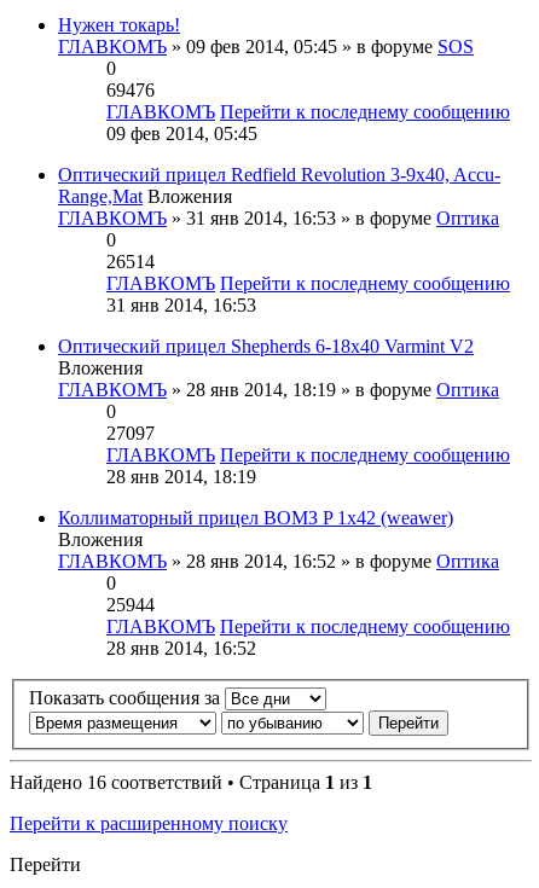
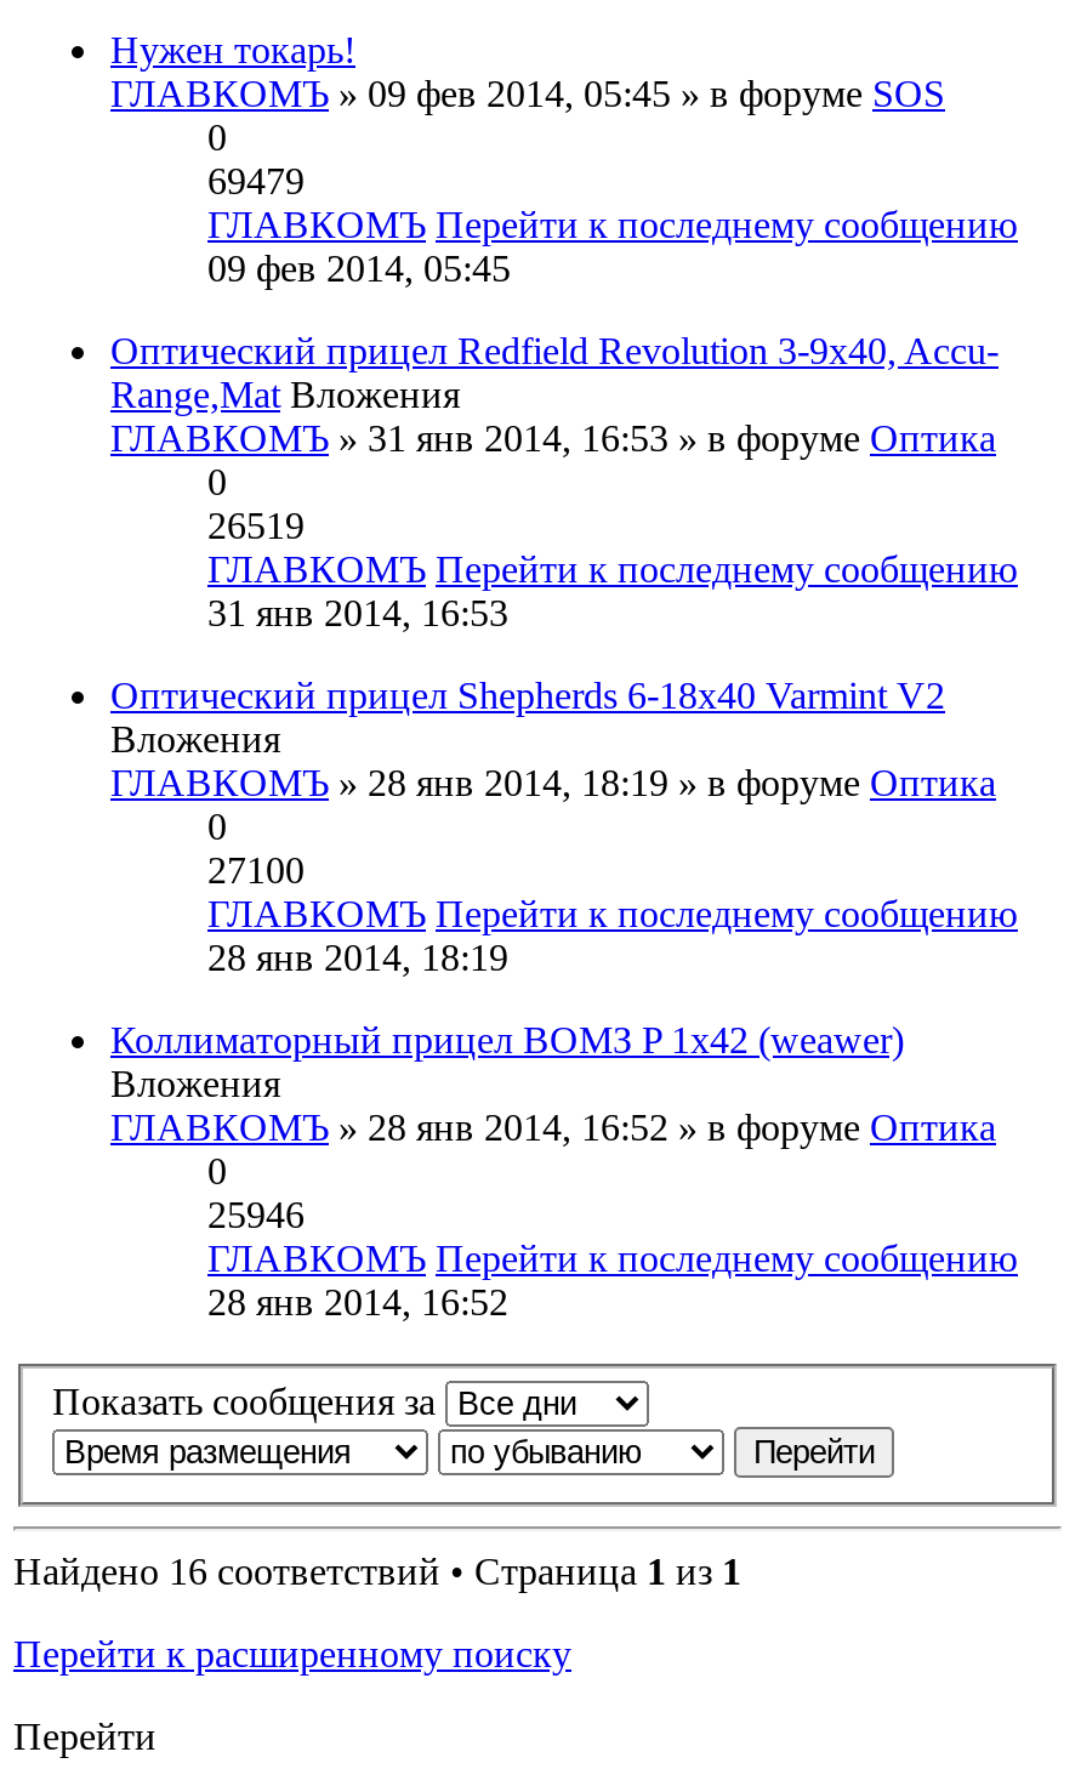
- 69476
+ 69479

- 26514
+ 26519

- 27097
+ 27100

- 25944
+ 25946
